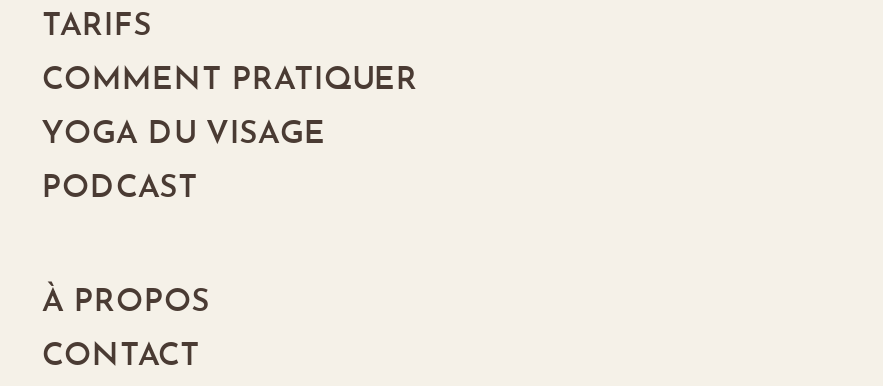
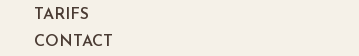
- COMMENT PRATIQUER
- YOGA DU VISAGE
- PODCAST

- À PROPOS
